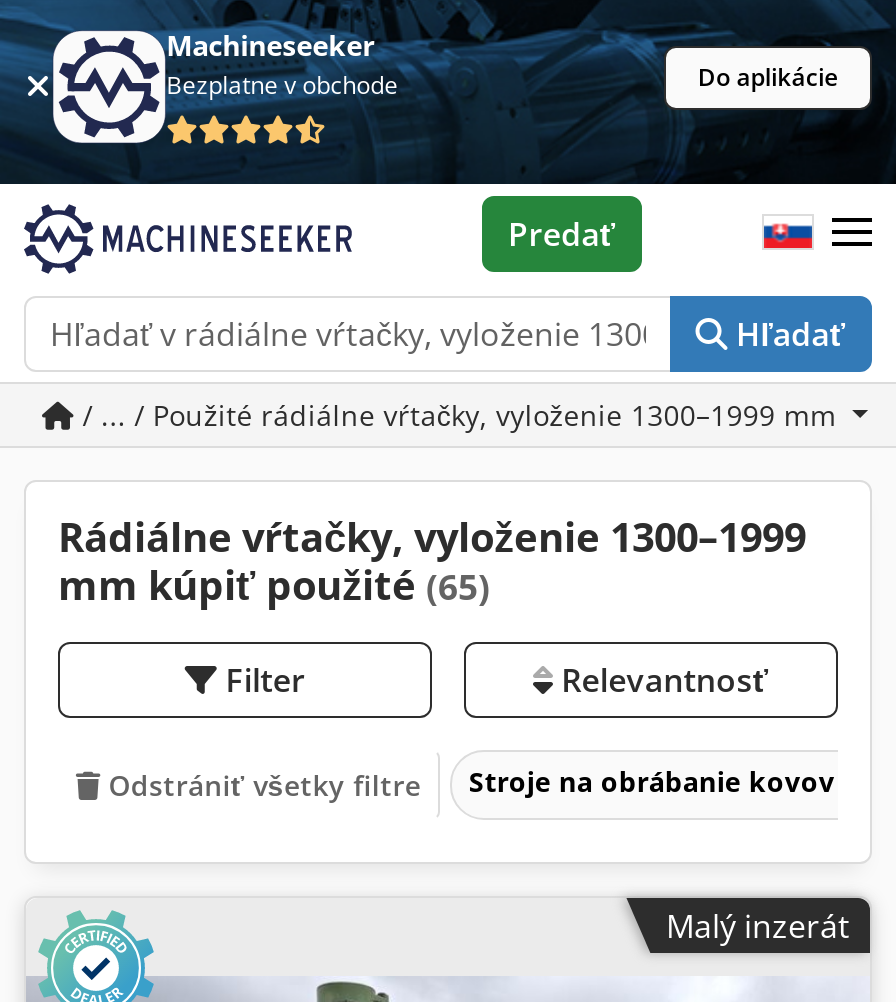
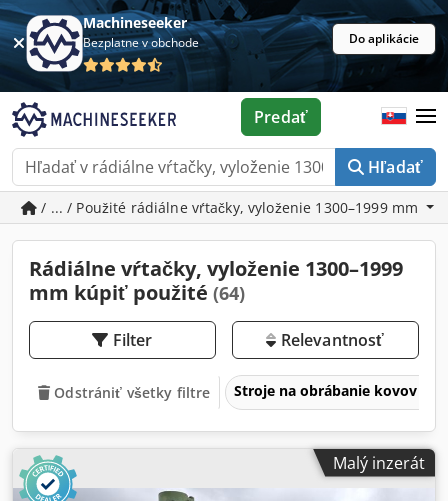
- mm kúpiť použité (65)
+ mm kúpiť použité (64)
